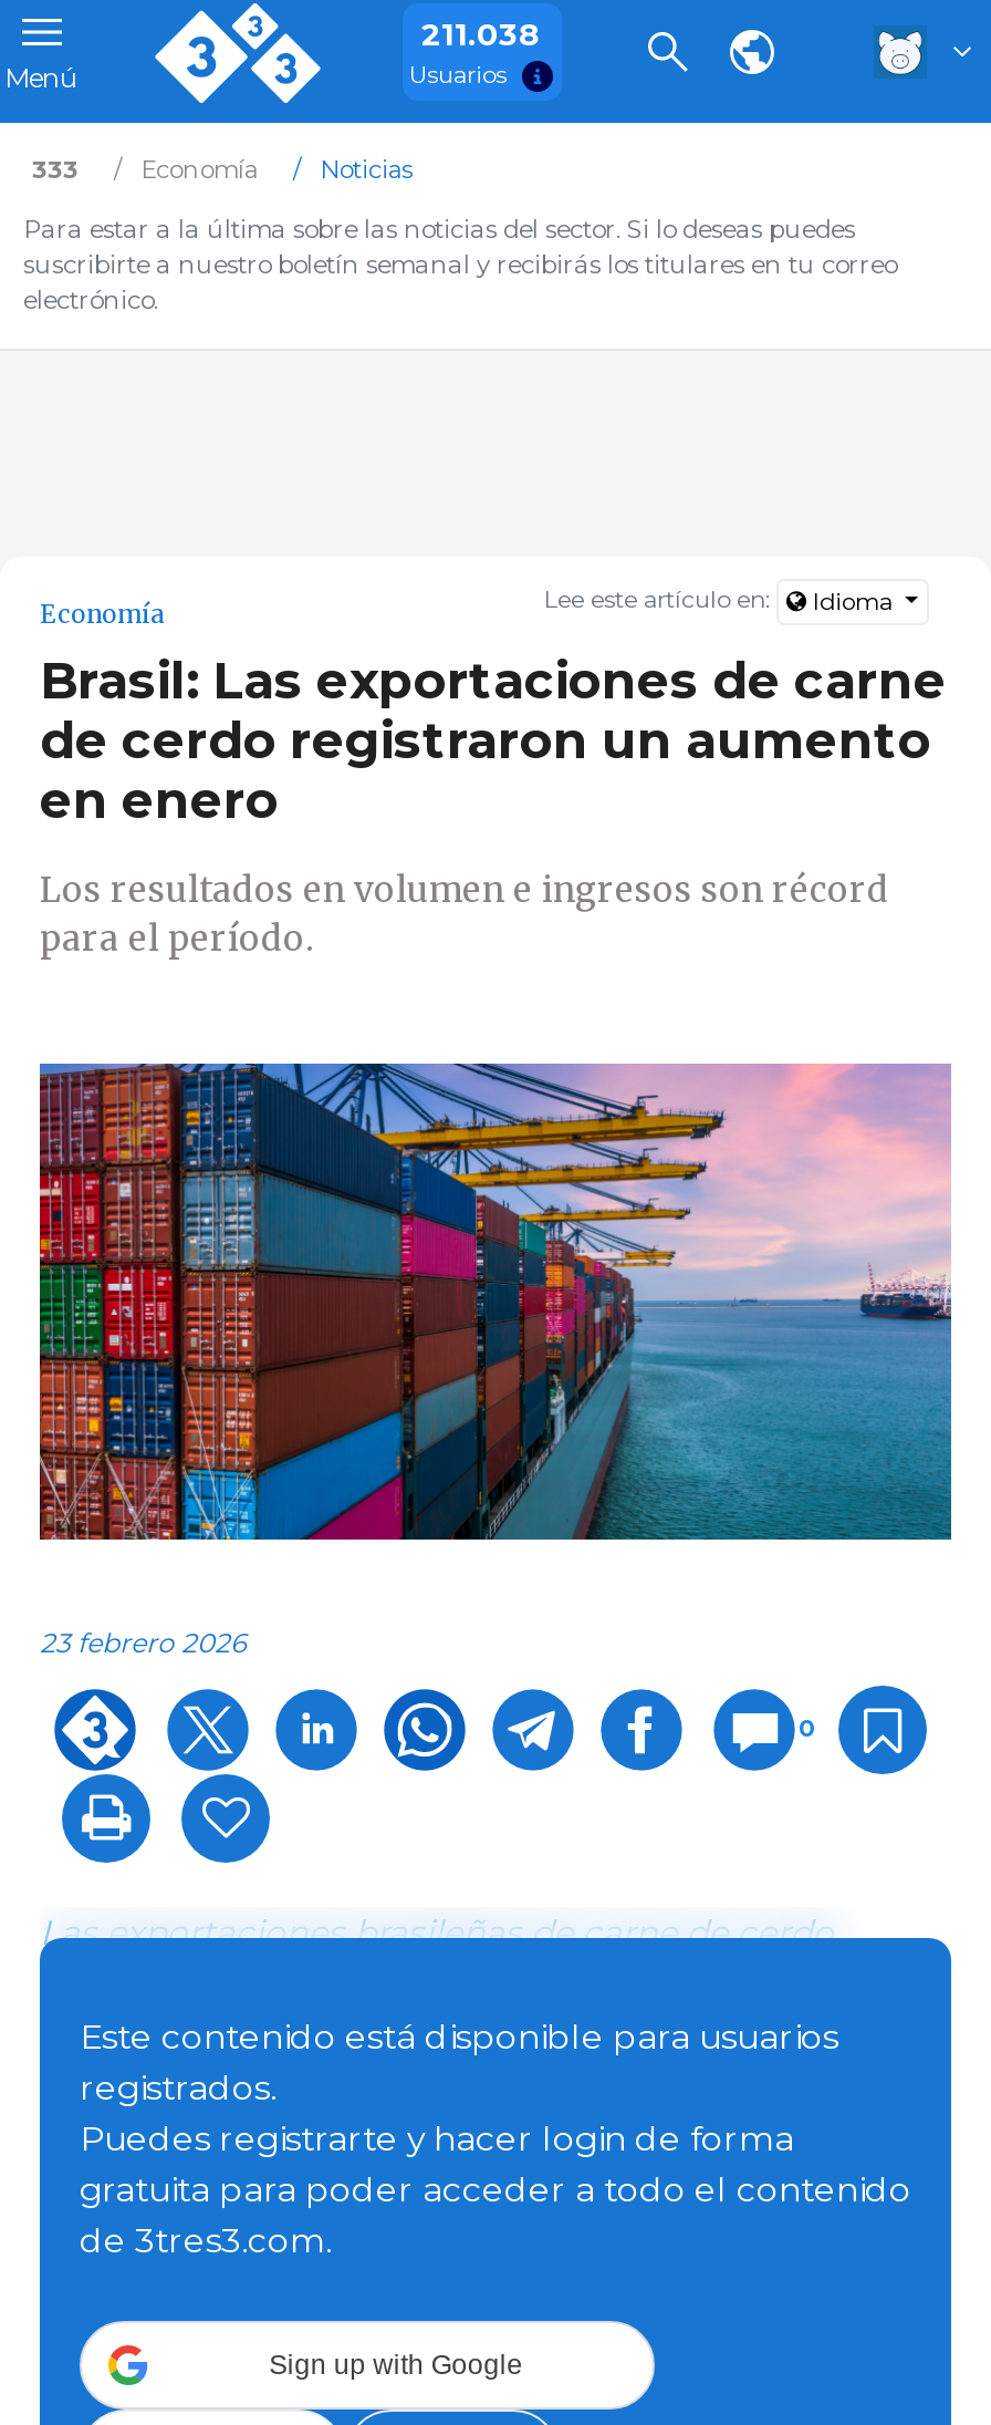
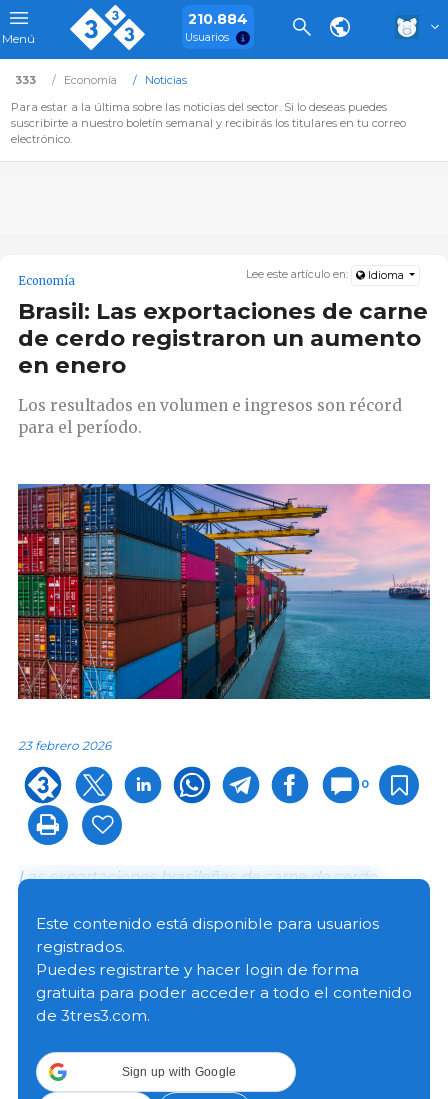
- 211.038
+ 210.884
